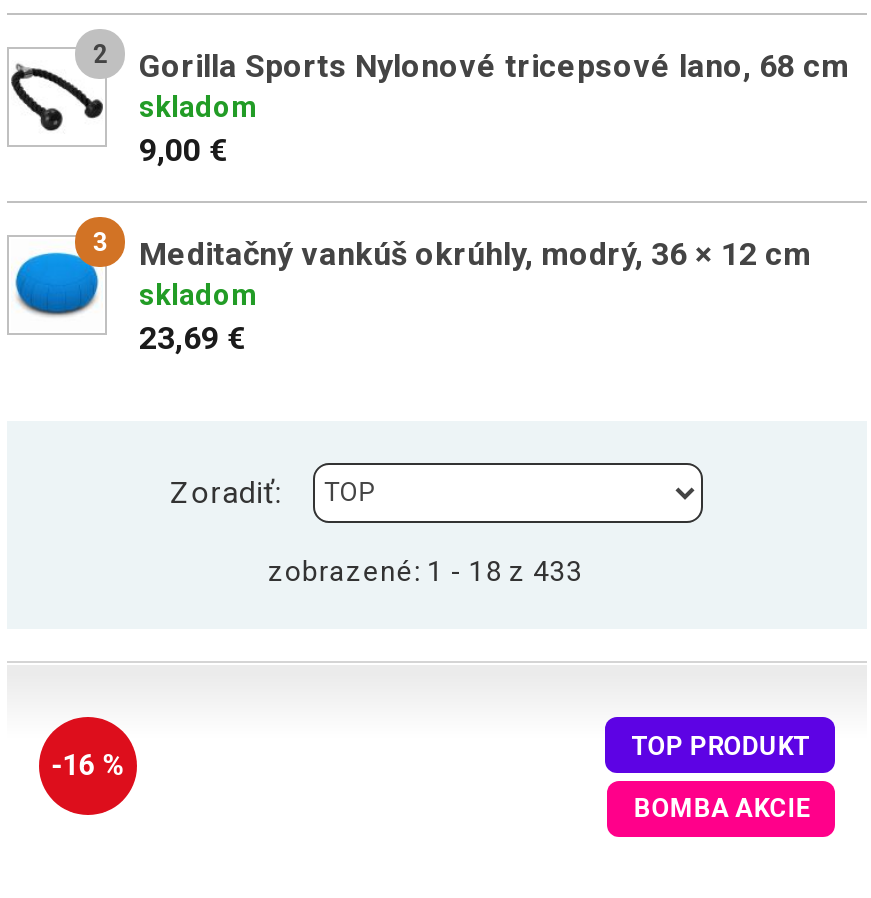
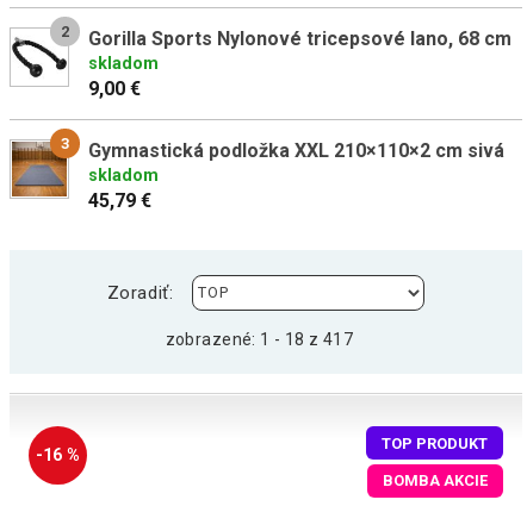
- [image]
- Meditačný vankúš okrúhly, modrý, 36 × 12 cm
+ [image]
+ Gymnastická podložka XXL 210×110×2 cm sivá

- 23,69 €
+ 45,79 €

- zobrazené: 1 - 18 z 433
+ zobrazené: 1 - 18 z 417
